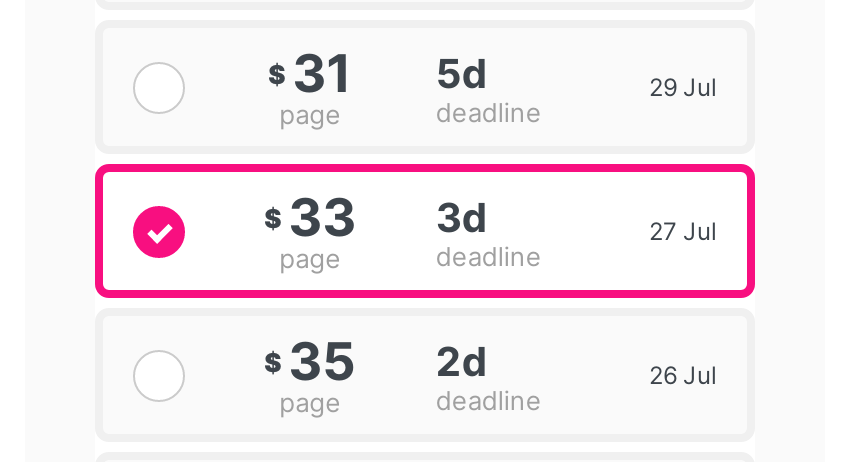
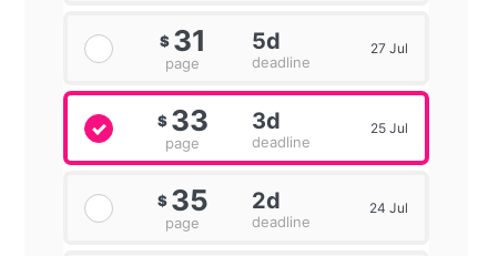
- 29 Jul
+ 27 Jul

- 27 Jul
+ 25 Jul

- 26 Jul
+ 24 Jul
